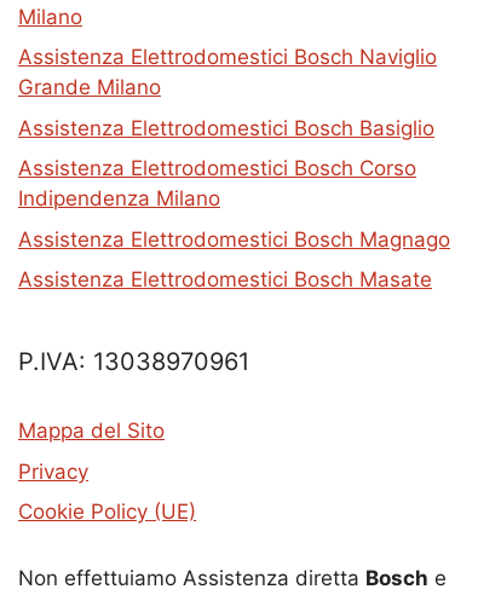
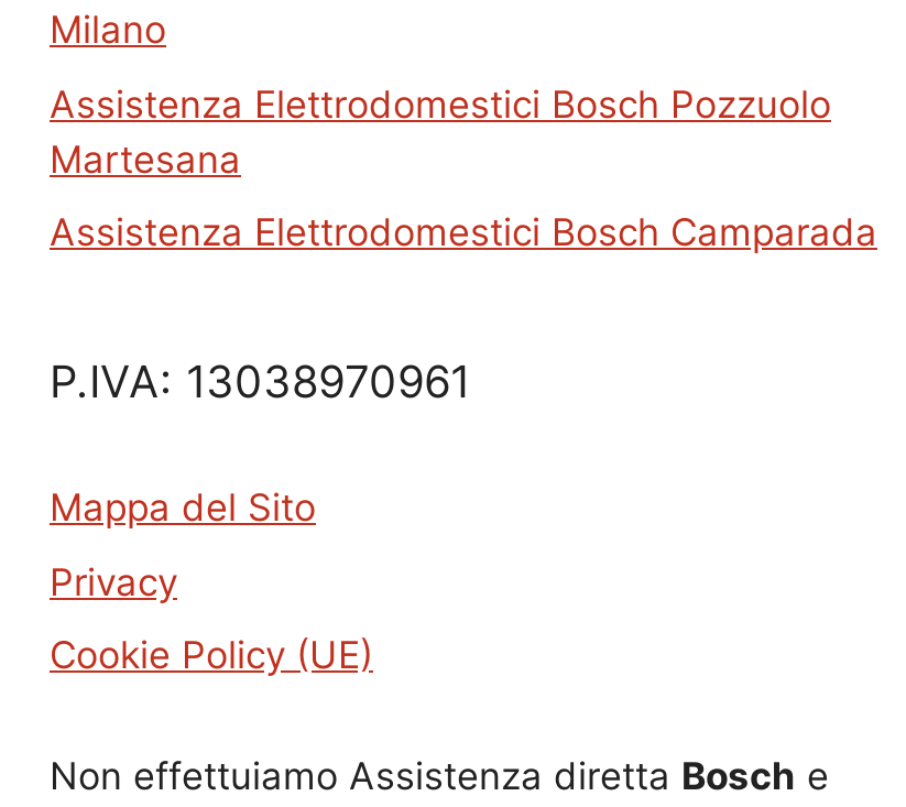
- Assistenza Elettrodomestici Bosch Naviglio
- Grande Milano
- Assistenza Elettrodomestici Bosch Basiglio
- Assistenza Elettrodomestici Bosch Corso
- Indipendenza Milano
- Assistenza Elettrodomestici Bosch Magnago
- Assistenza Elettrodomestici Bosch Masate
+ Assistenza Elettrodomestici Bosch Pozzuolo
+ Martesana
+ Assistenza Elettrodomestici Bosch Camparada
